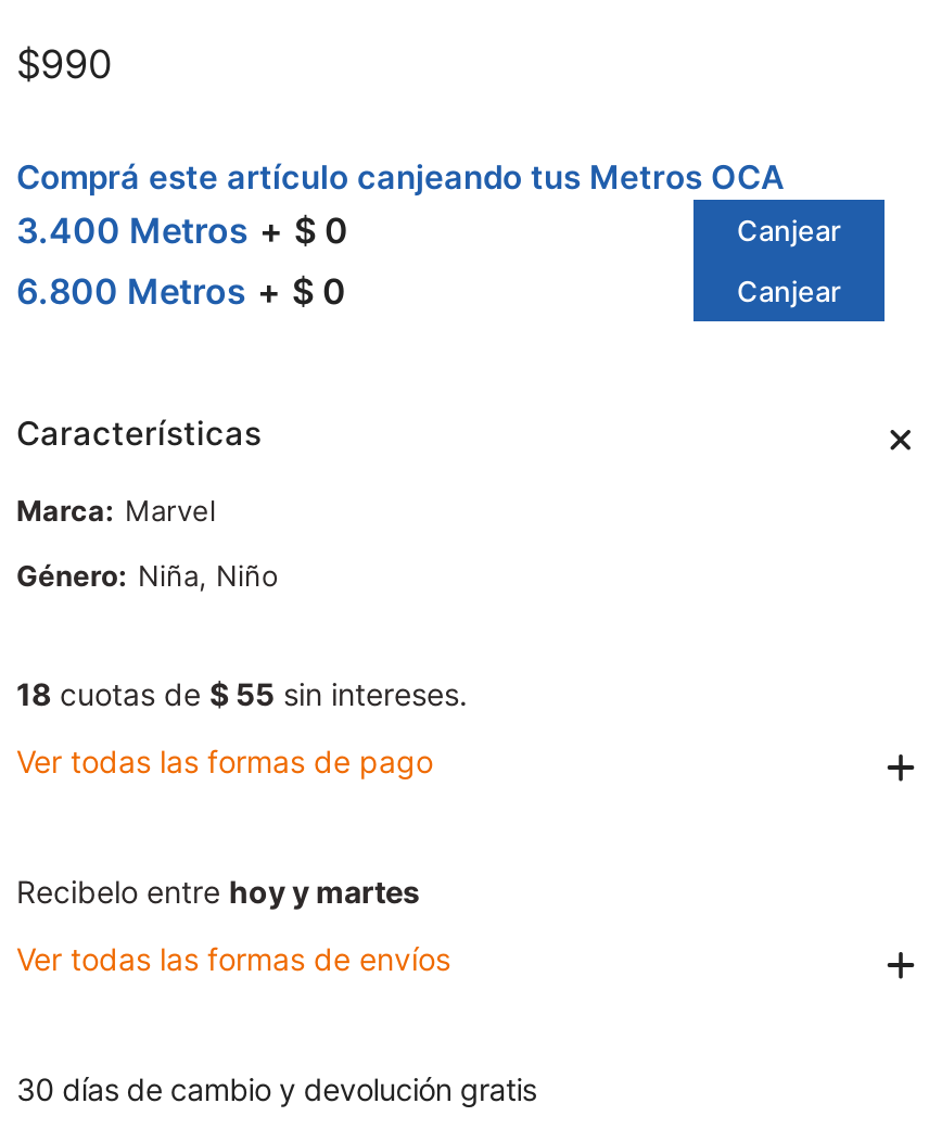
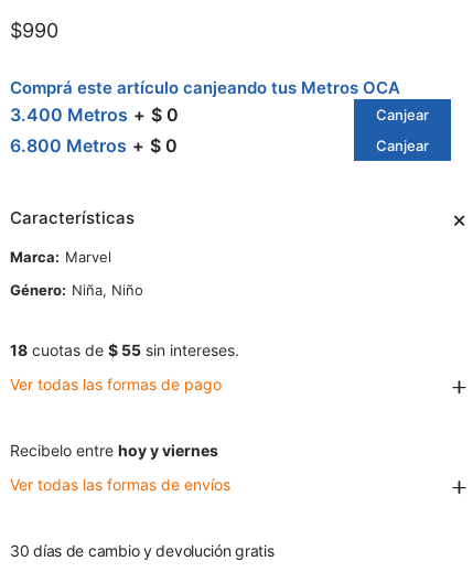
- Recibelo entre hoy y martes
+ Recibelo entre hoy y viernes
